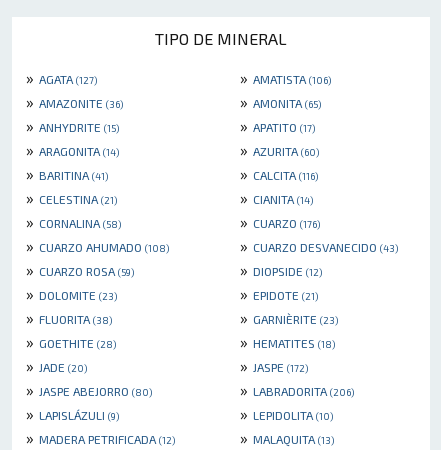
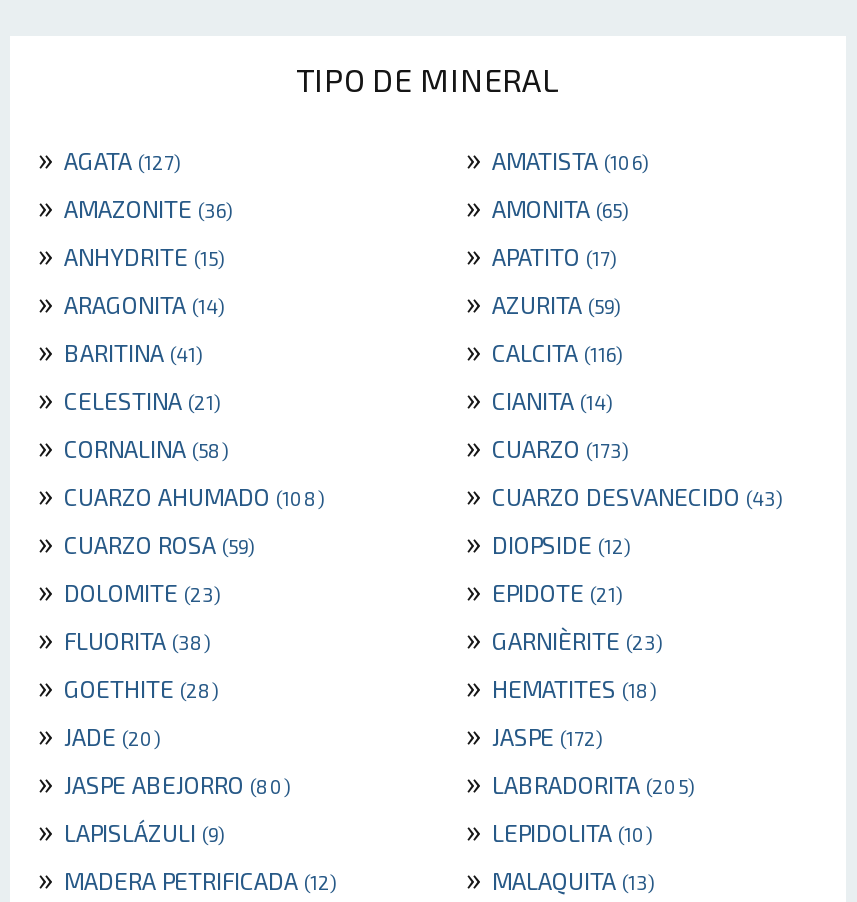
- » AZURITA (60)
+ » AZURITA (59)

- » CUARZO (176)
+ » CUARZO (173)

- » LABRADORITA (206)
+ » LABRADORITA (205)
